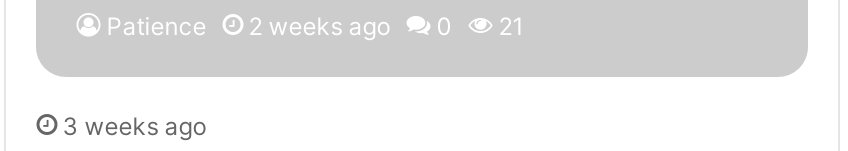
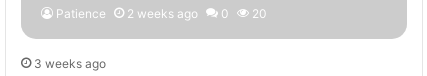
- Patience 2 weeks ago 0 21
+ Patience 2 weeks ago 0 20
